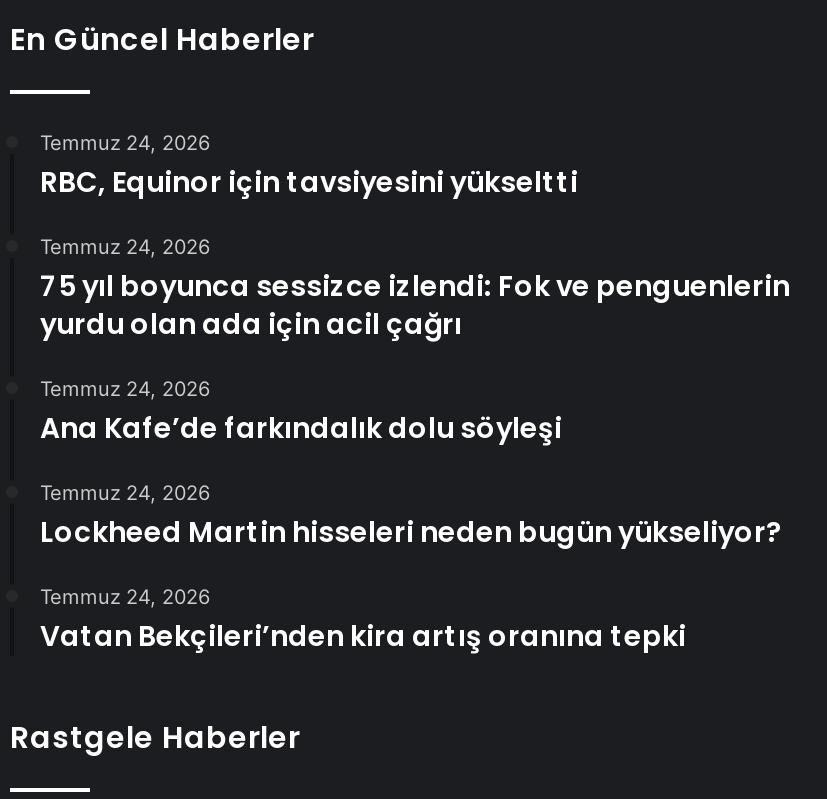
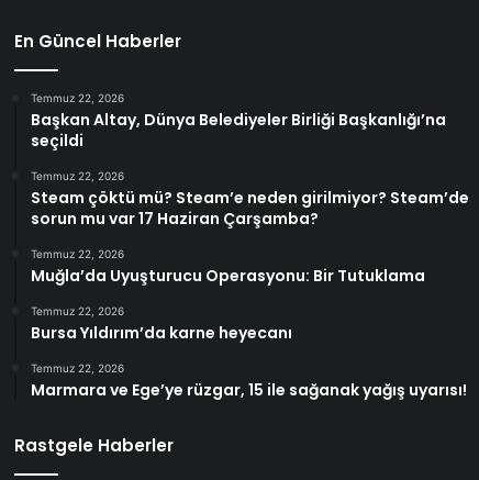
- Temmuz 24, 2026
- RBC, Equinor için tavsiyesini yükseltti
+ Temmuz 22, 2026
+ Başkan Altay, Dünya Belediyeler Birliği Başkanlığı’na
+ seçildi

- Temmuz 24, 2026
- 75 yıl boyunca sessizce izlendi: Fok ve penguenlerin
- yurdu olan ada için acil çağrı
+ Temmuz 22, 2026
+ Steam çöktü mü? Steam’e neden girilmiyor? Steam’de
+ sorun mu var 17 Haziran Çarşamba?

- Temmuz 24, 2026
- Ana Kafe’de farkındalık dolu söyleşi
+ Temmuz 22, 2026
+ Muğla’da Uyuşturucu Operasyonu: Bir Tutuklama

- Temmuz 24, 2026
- Lockheed Martin hisseleri neden bugün yükseliyor?
+ Temmuz 22, 2026
+ Bursa Yıldırım’da karne heyecanı

- Temmuz 24, 2026
- Vatan Bekçileri’nden kira artış oranına tepki
+ Temmuz 22, 2026
+ Marmara ve Ege’ye rüzgar, 15 ile sağanak yağış uyarısı!
